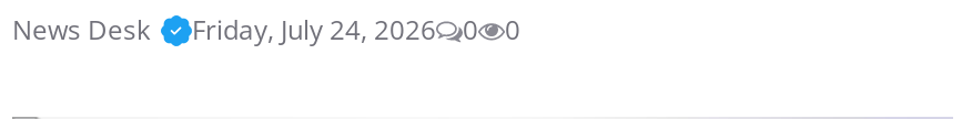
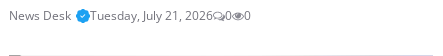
- News Desk Friday, July 24, 2026 0 0
+ News Desk Tuesday, July 21, 2026 0 0
